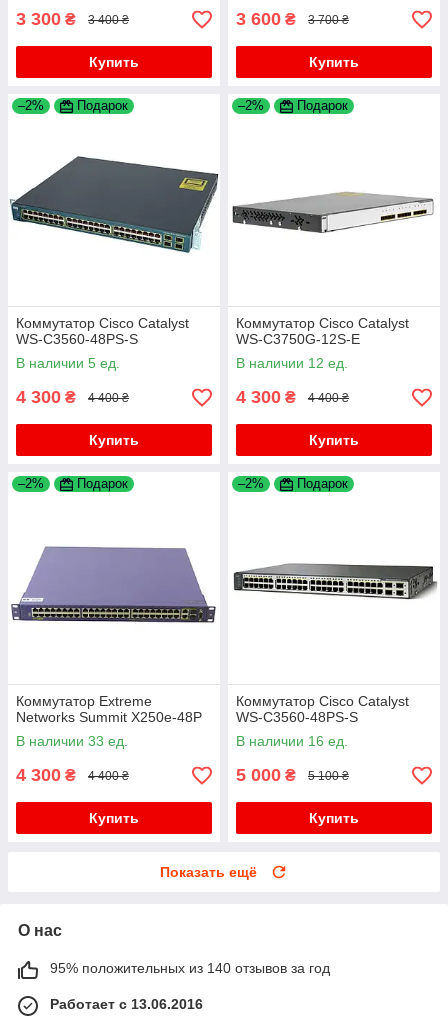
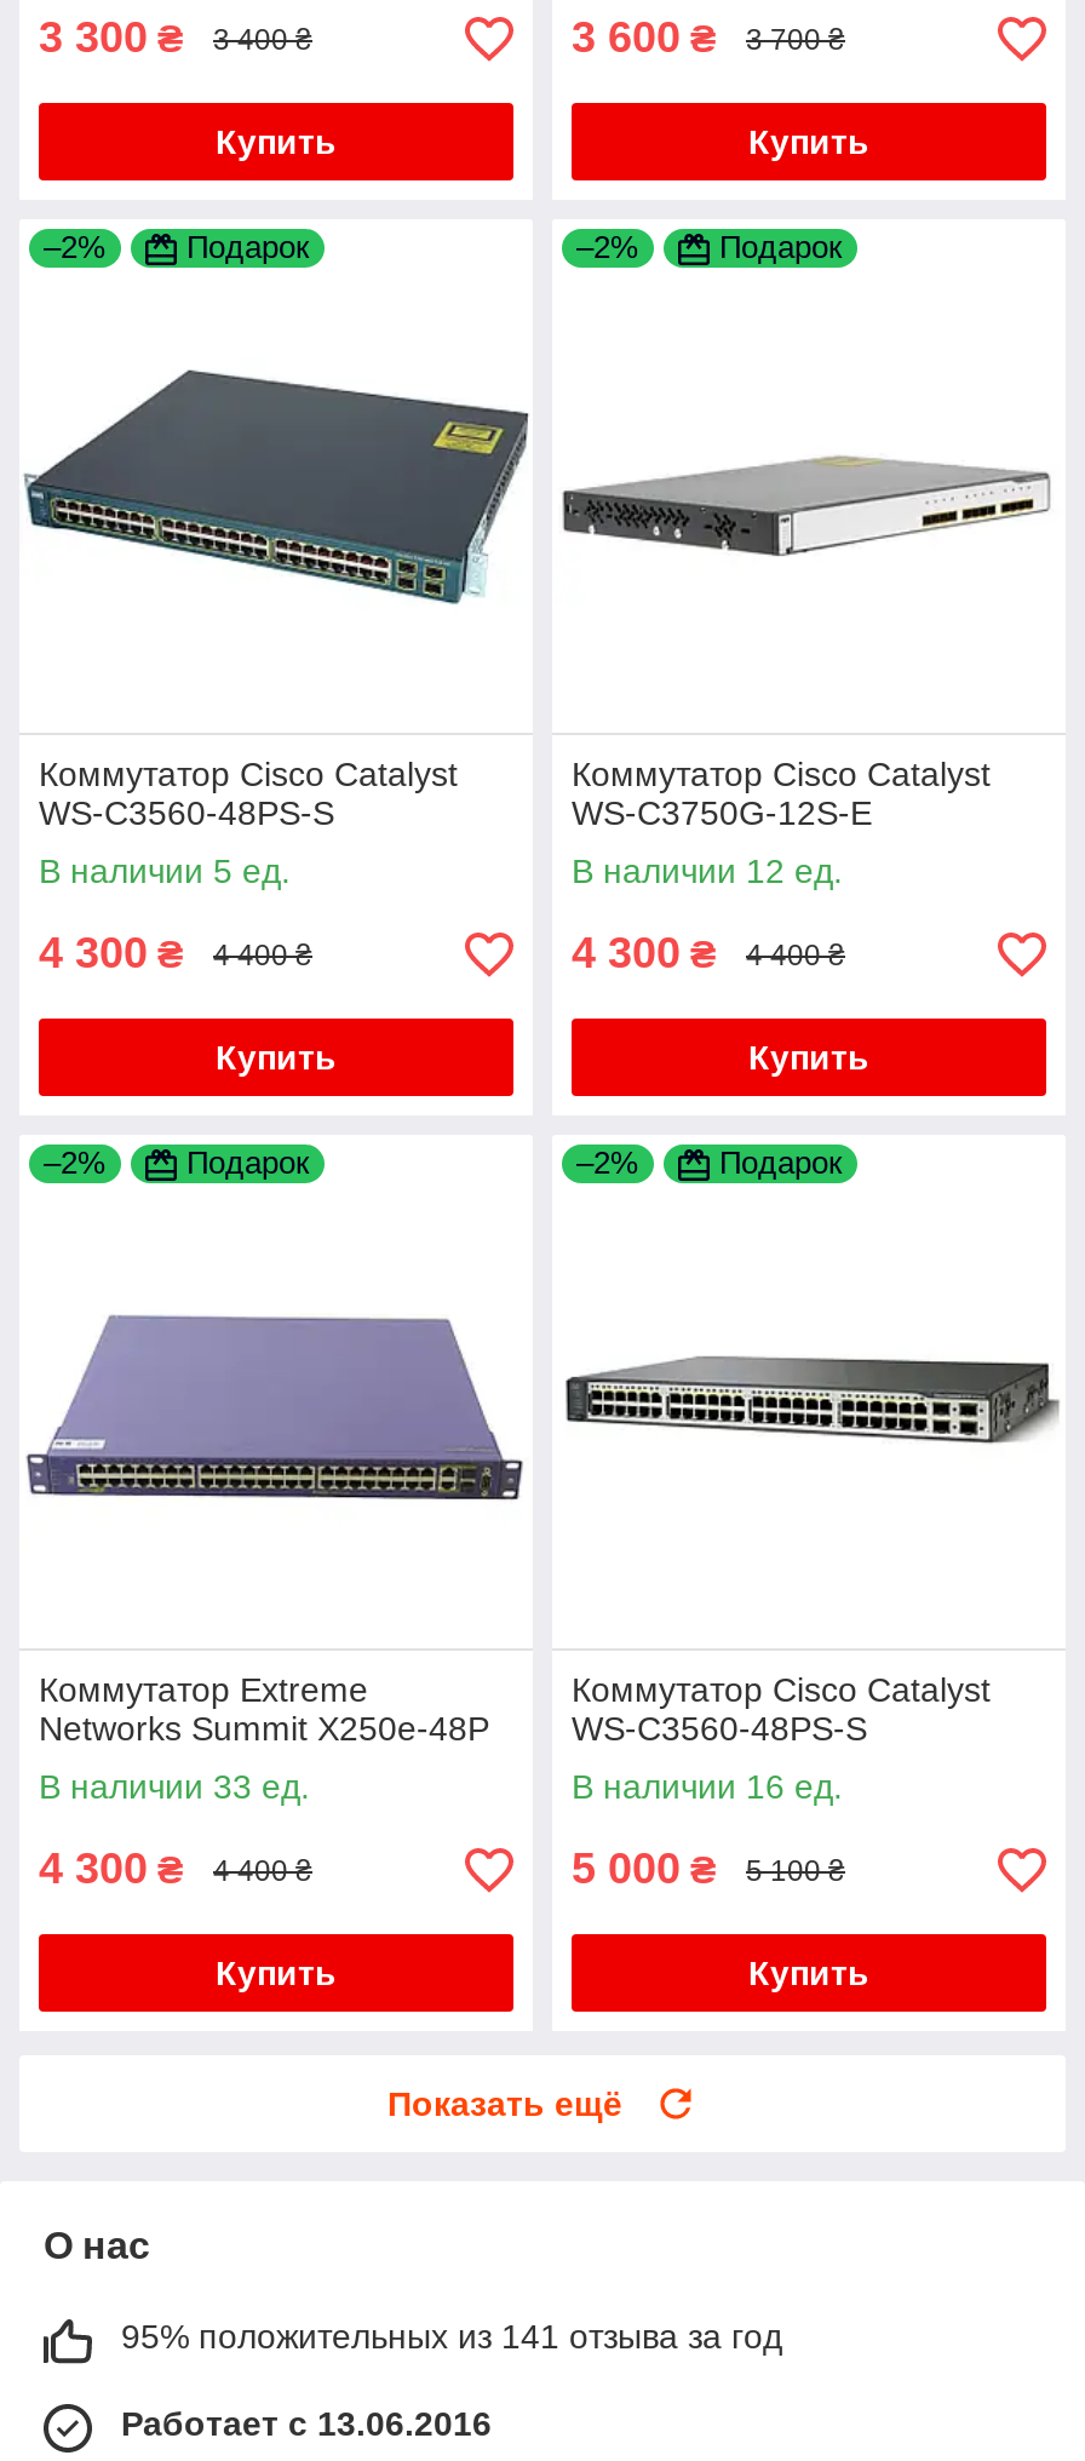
- 95% положительных из 140 отзывов за год
+ 95% положительных из 141 отзыва за год
